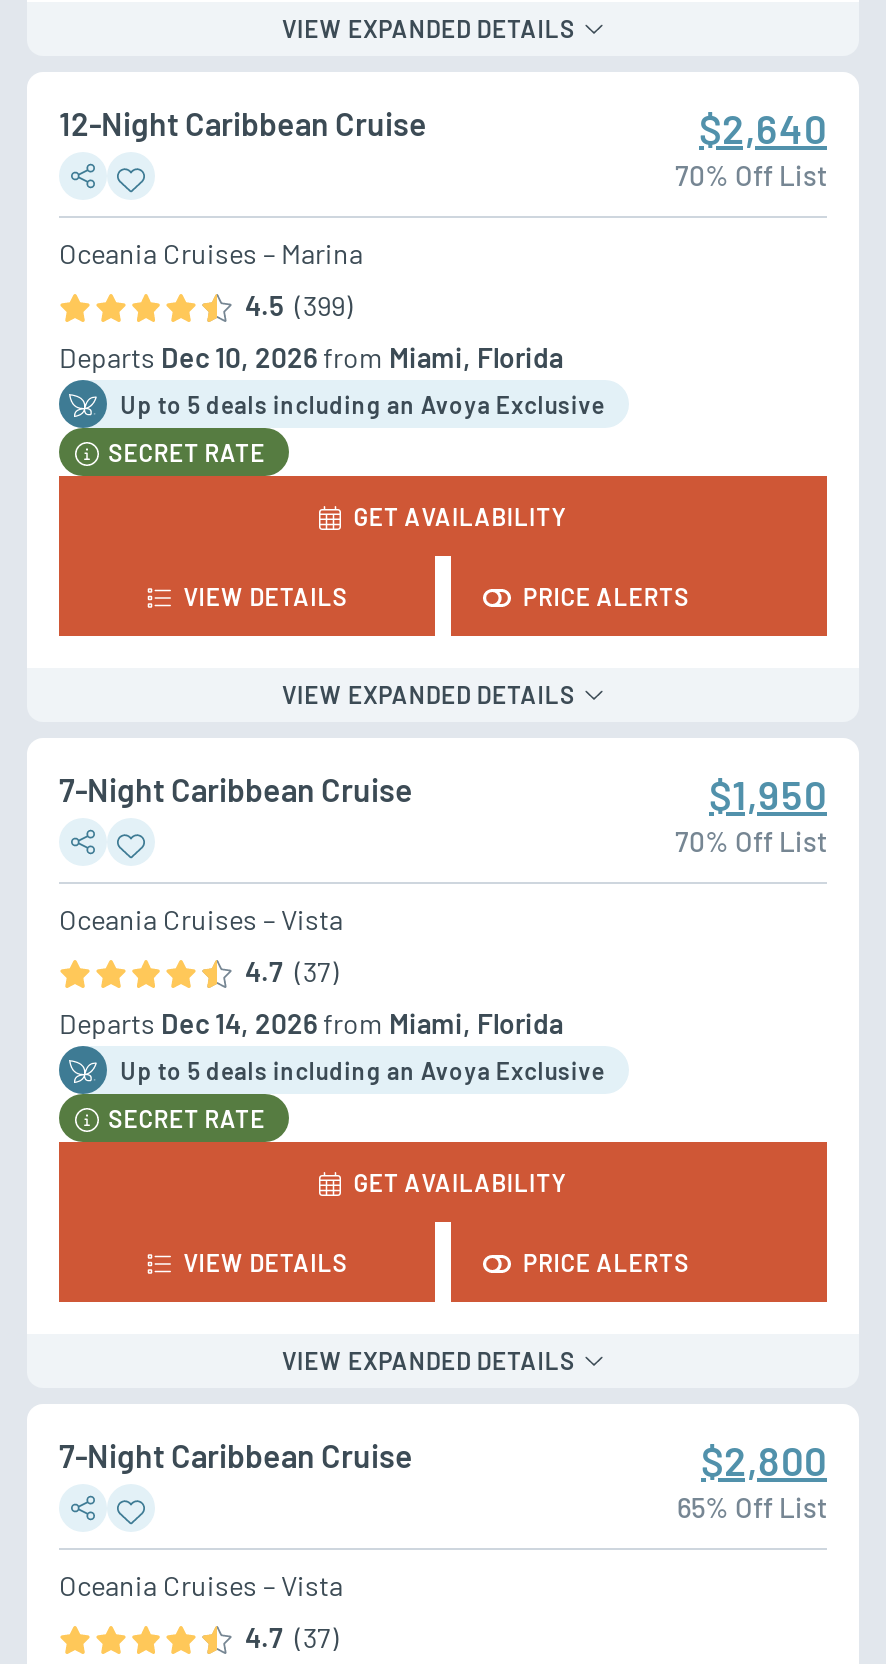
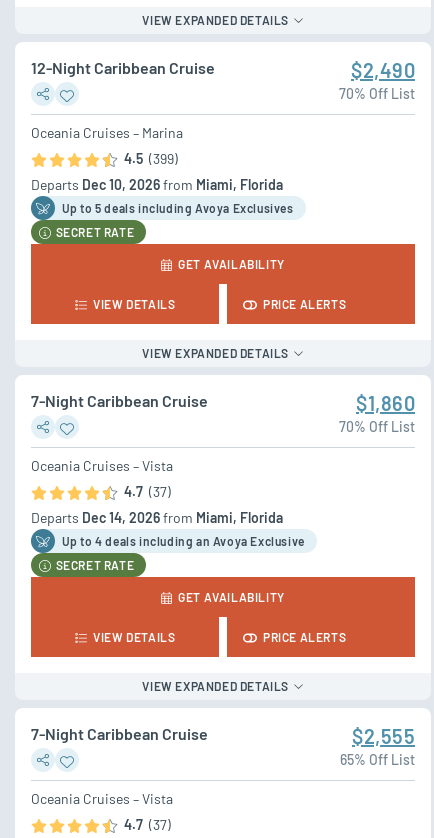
- $2,640
+ $2,490

- Up to 5 deals including an Avoya Exclusive
+ Up to 5 deals including Avoya Exclusives

- $1,950
+ $1,860

- Up to 5 deals including an Avoya Exclusive
+ Up to 4 deals including an Avoya Exclusive

- $2,800
+ $2,555
